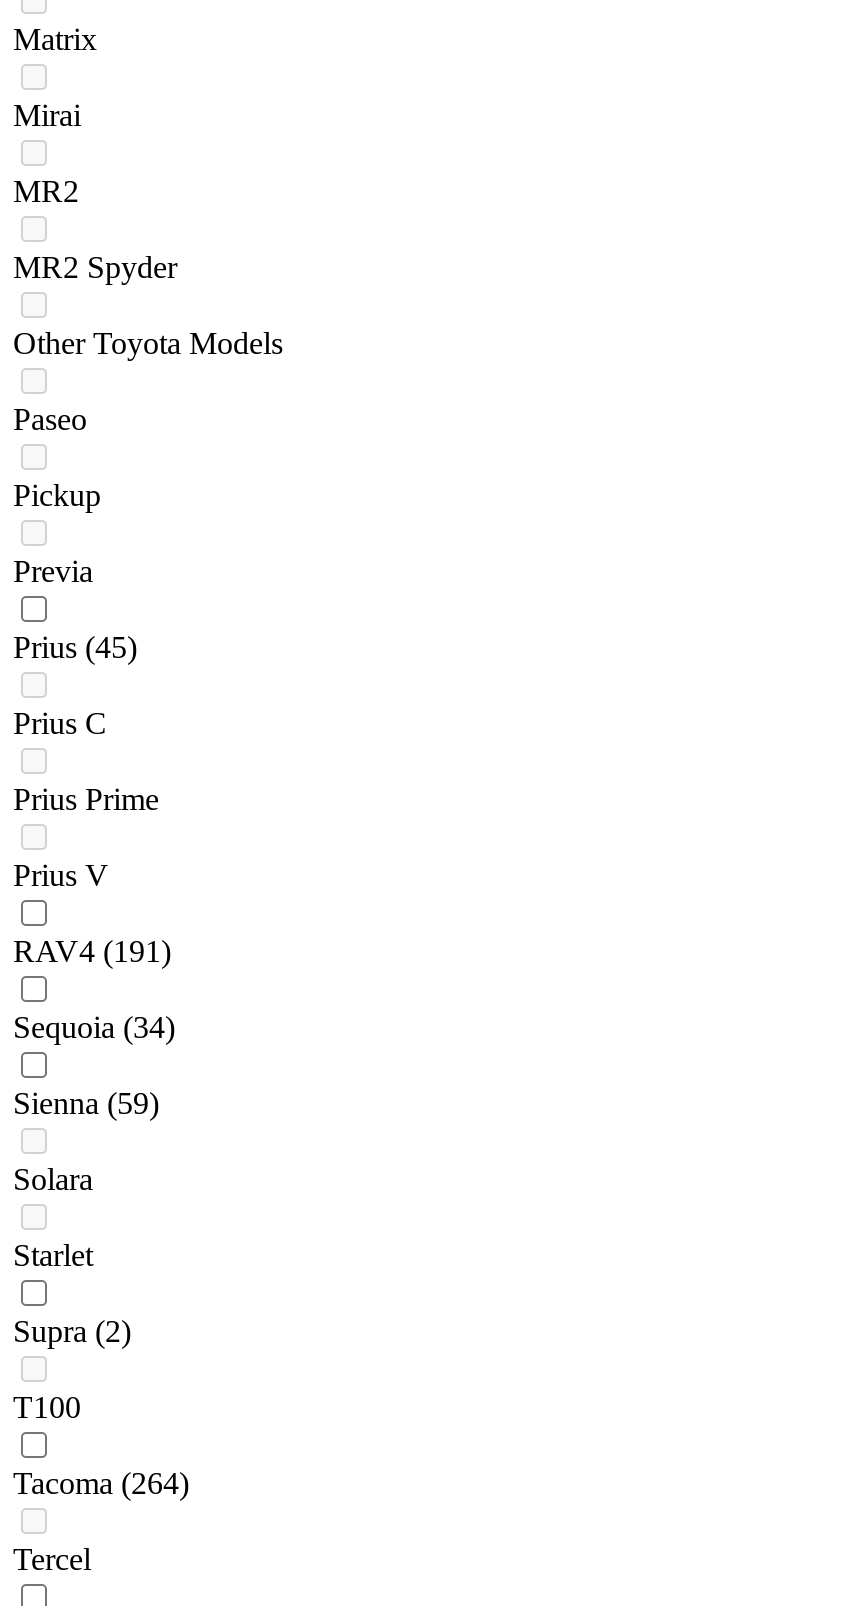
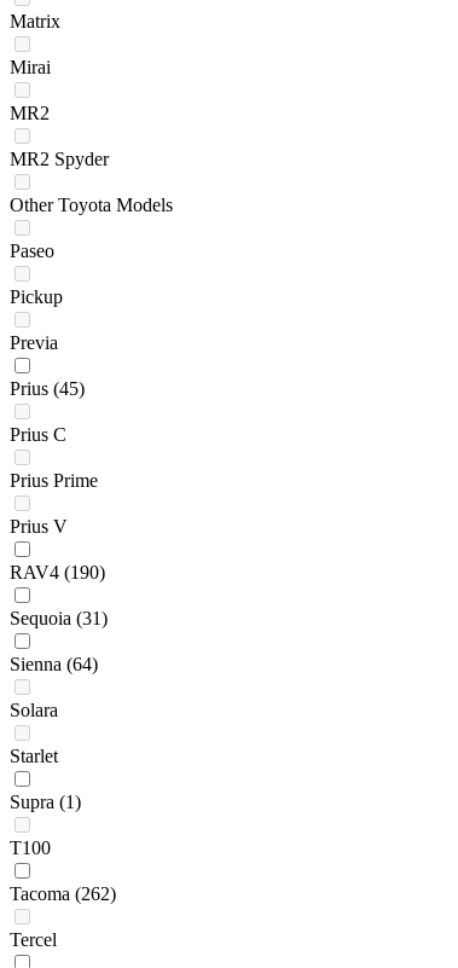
- RAV4 (191)
+ RAV4 (190)

- Sequoia (34)
+ Sequoia (31)

- Sienna (59)
+ Sienna (64)

- Supra (2)
+ Supra (1)

- Tacoma (264)
+ Tacoma (262)
